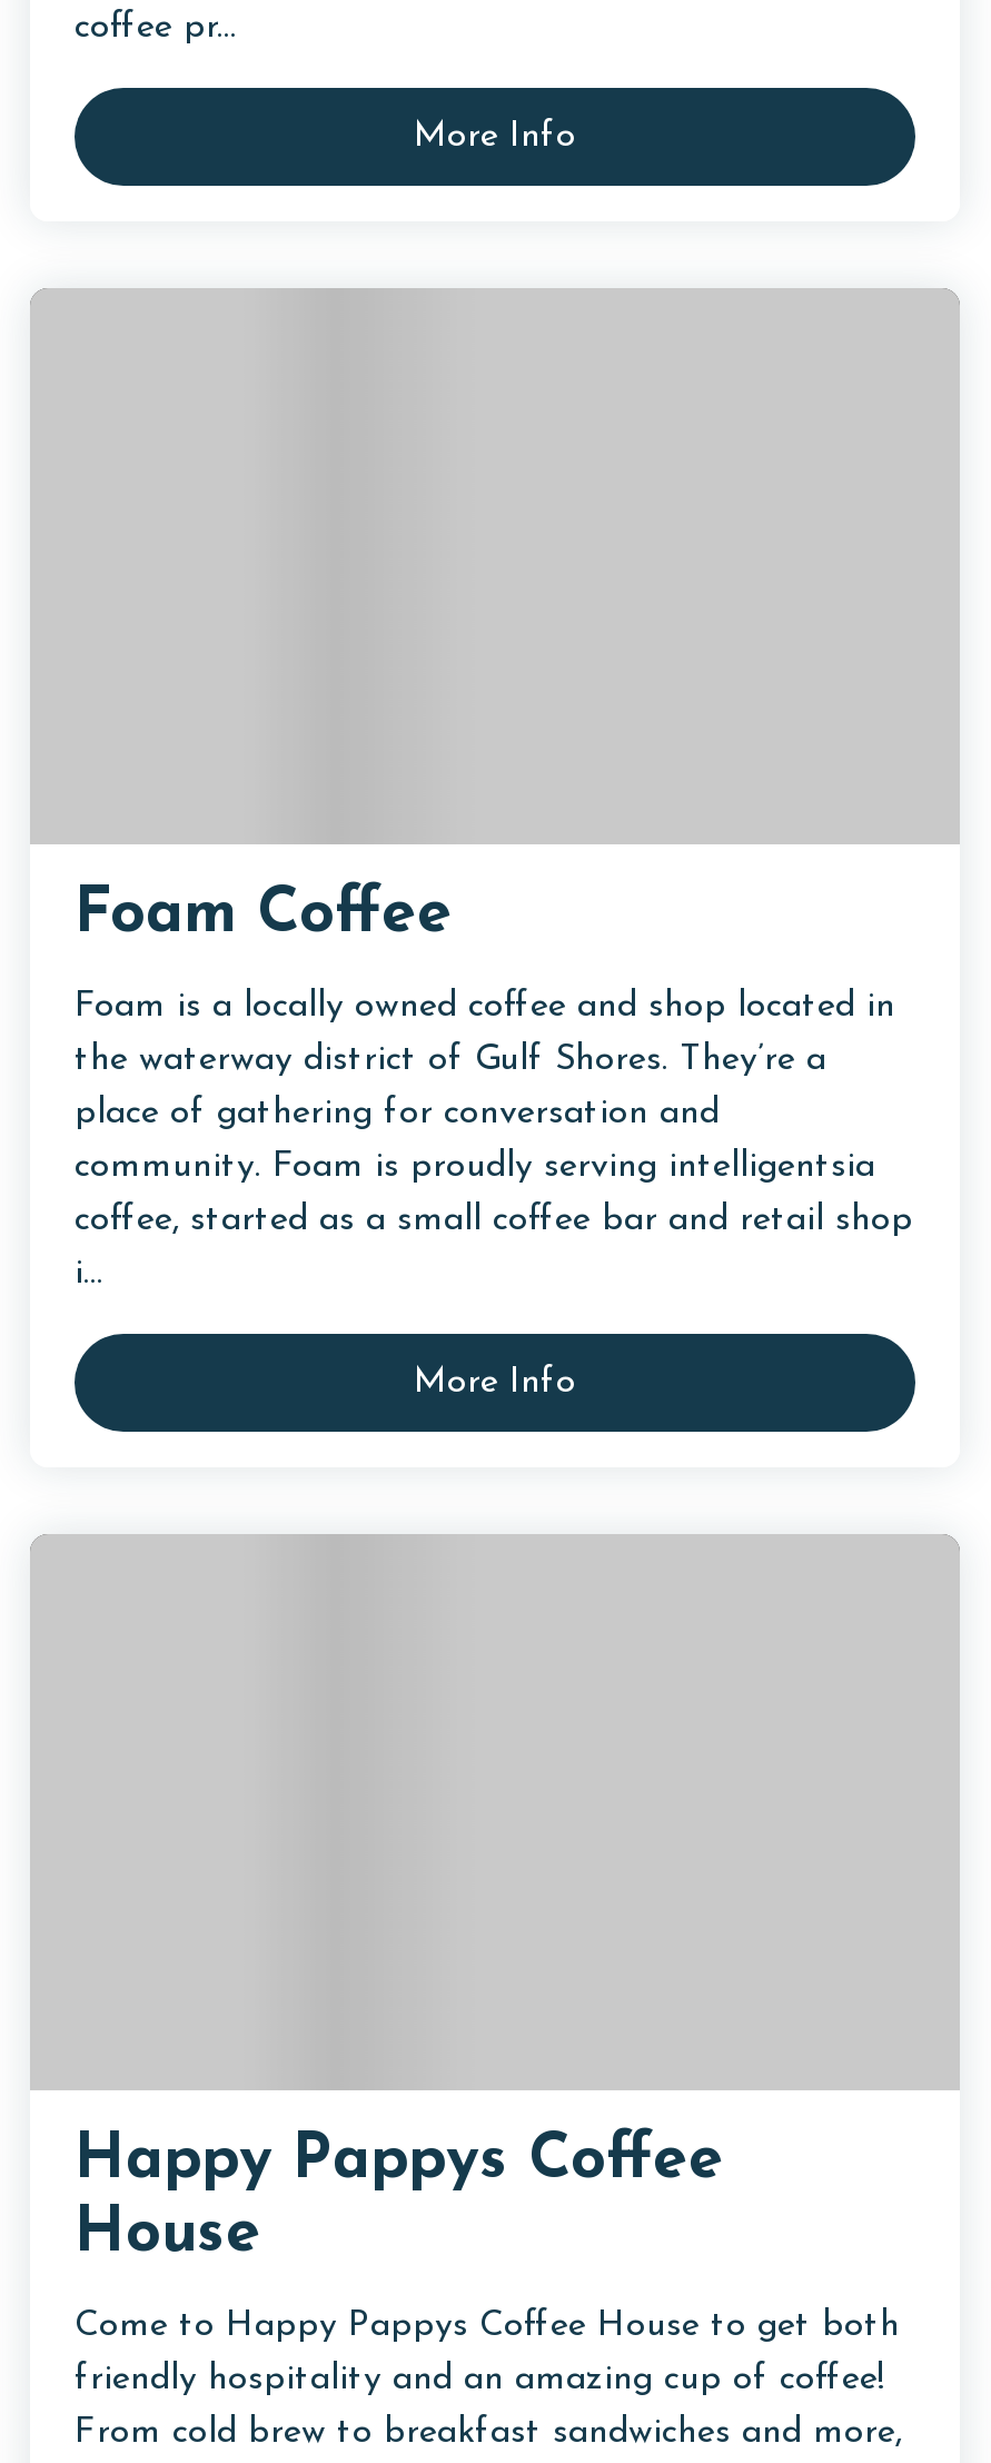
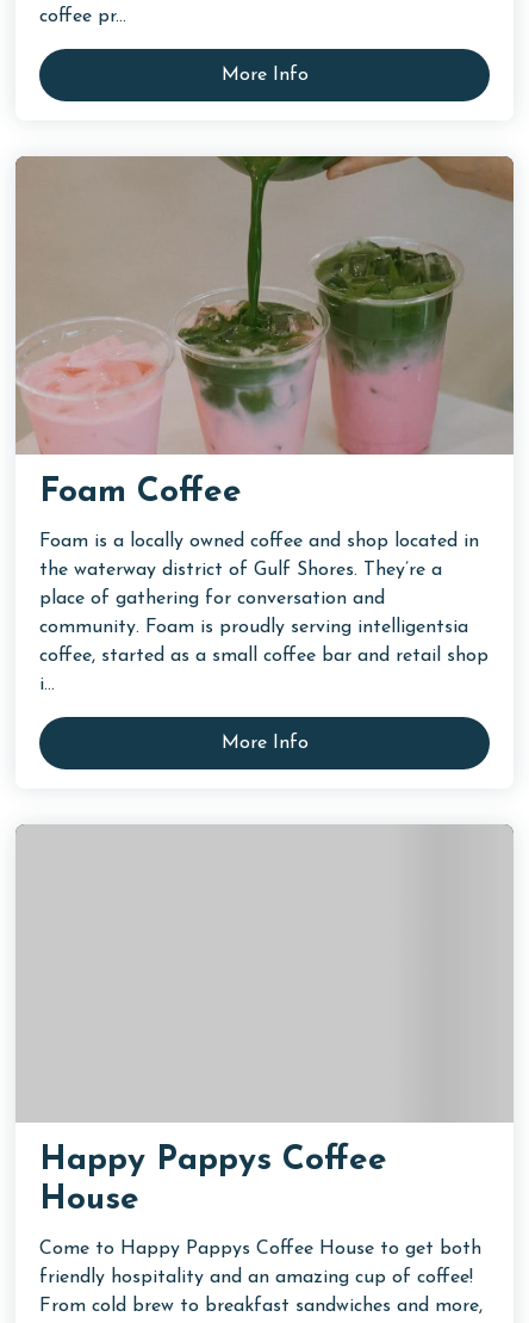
+ [image]
